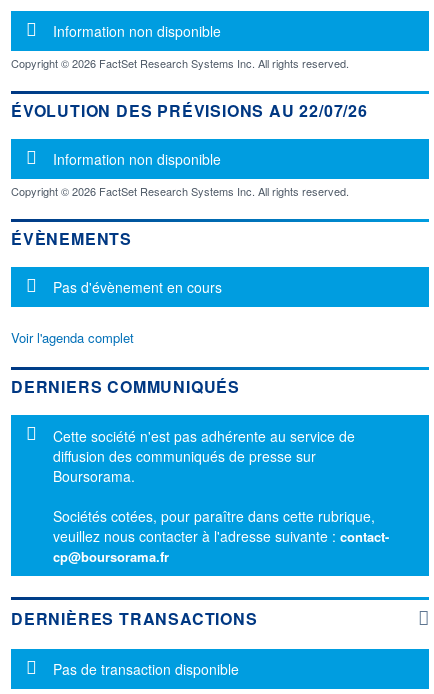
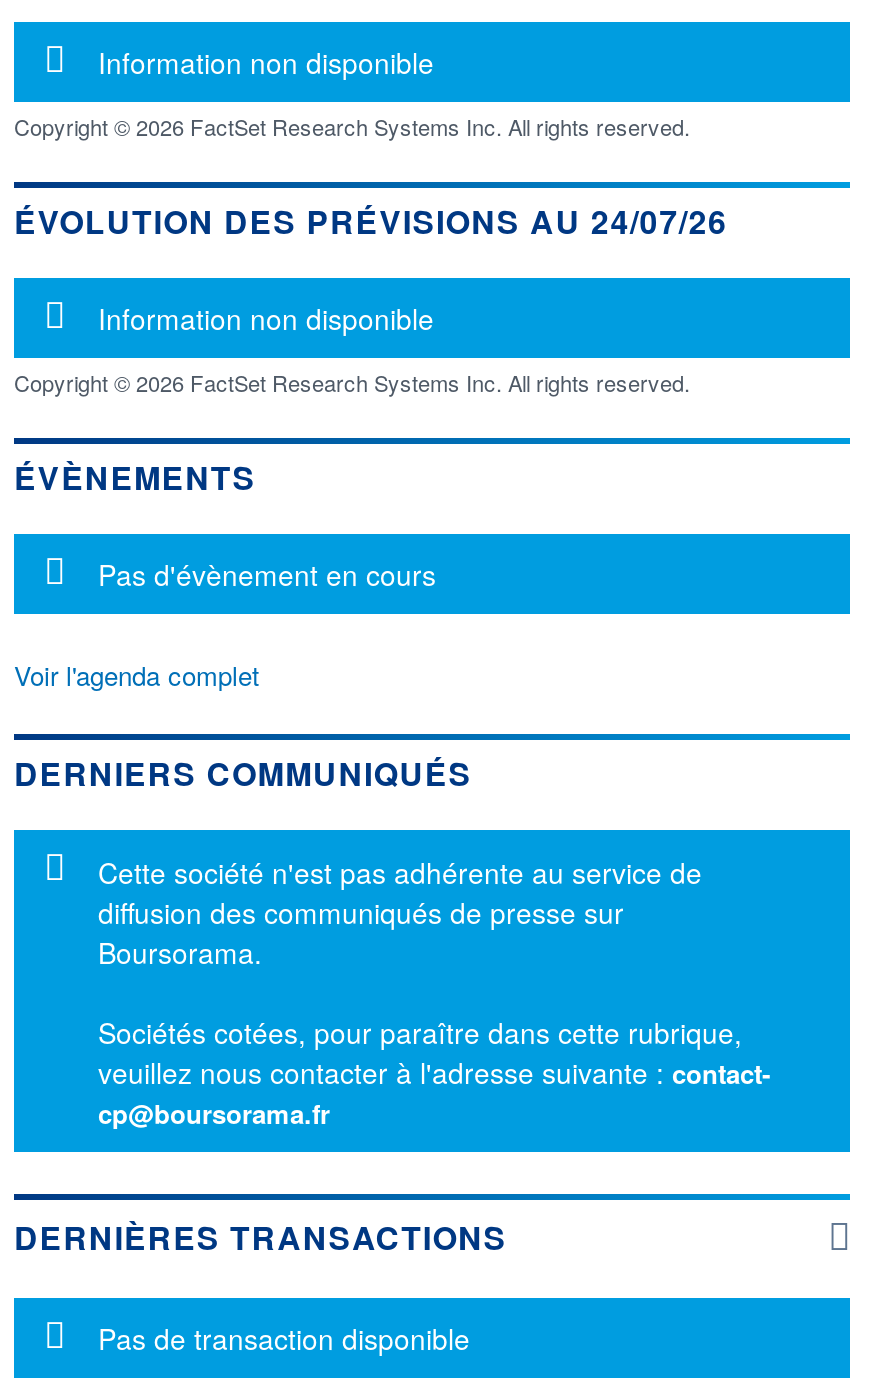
- ÉVOLUTION DES PRÉVISIONS AU 22/07/26
+ ÉVOLUTION DES PRÉVISIONS AU 24/07/26
